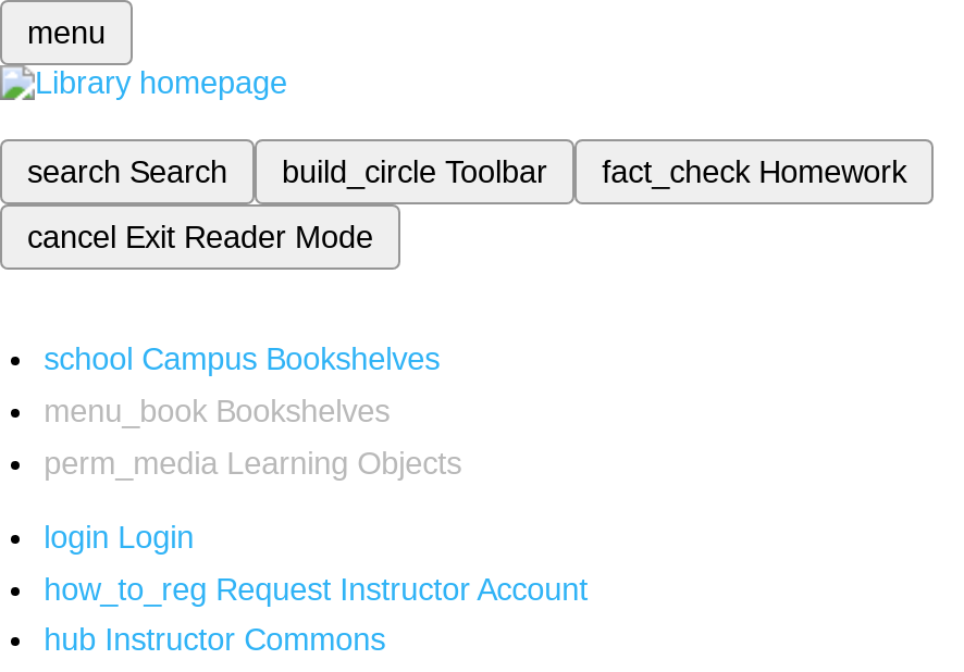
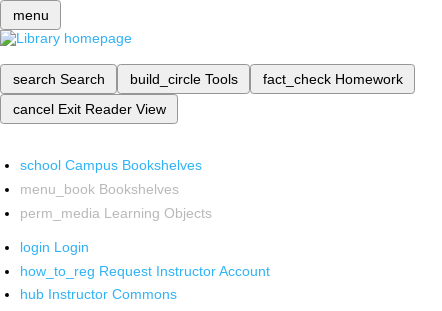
- build_circle Toolbar
+ build_circle Tools

- cancel Exit Reader Mode
+ cancel Exit Reader View
